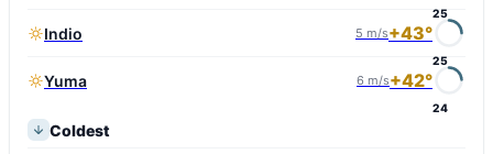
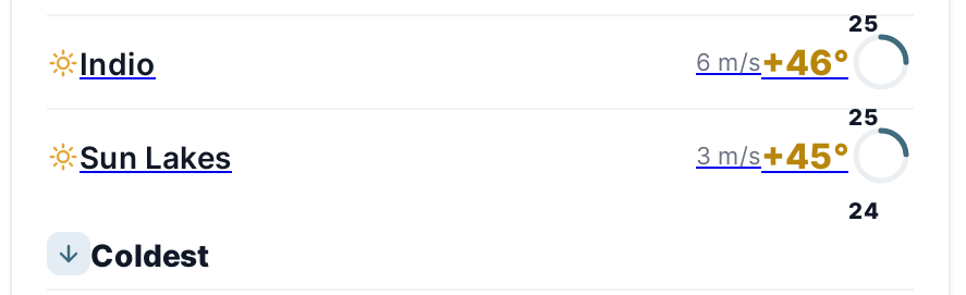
- 5 m/s+43°
+ 6 m/s+46°

- Yuma
- 6 m/s+42°
+ Sun Lakes
+ 3 m/s+45°
